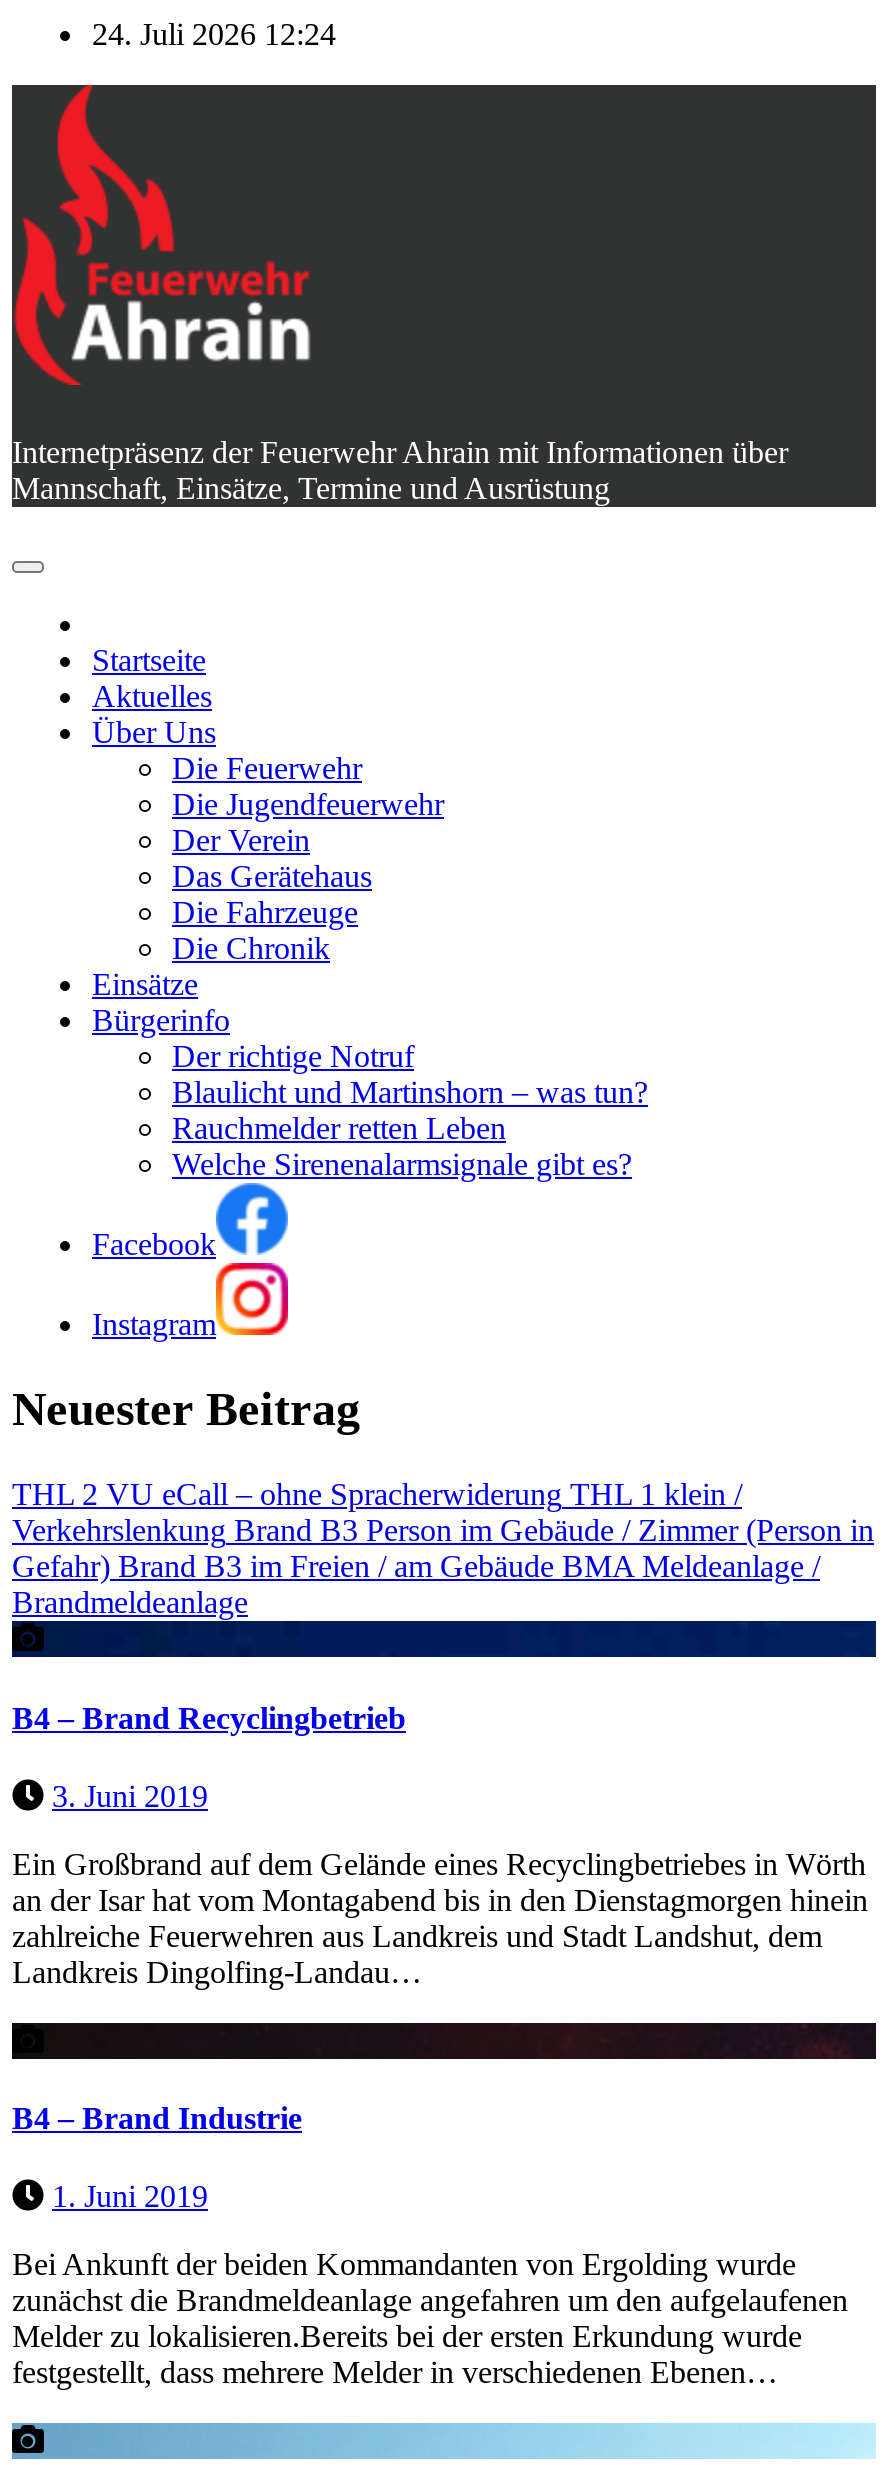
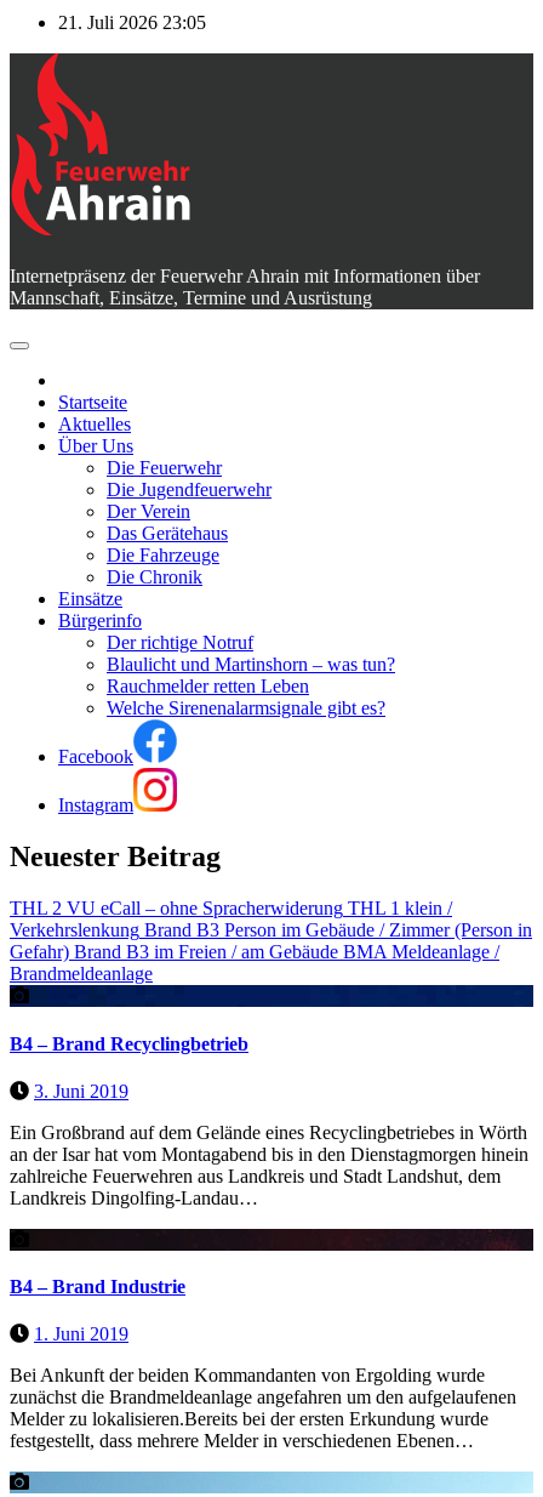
- 24. Juli 2026 12:24
+ 21. Juli 2026 23:05
